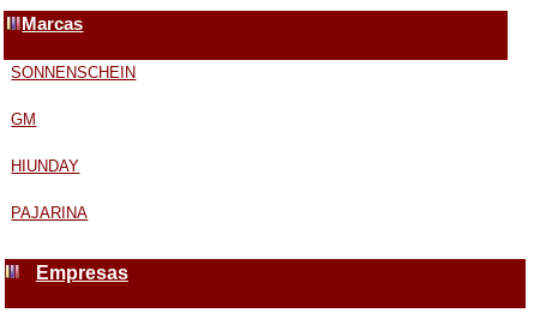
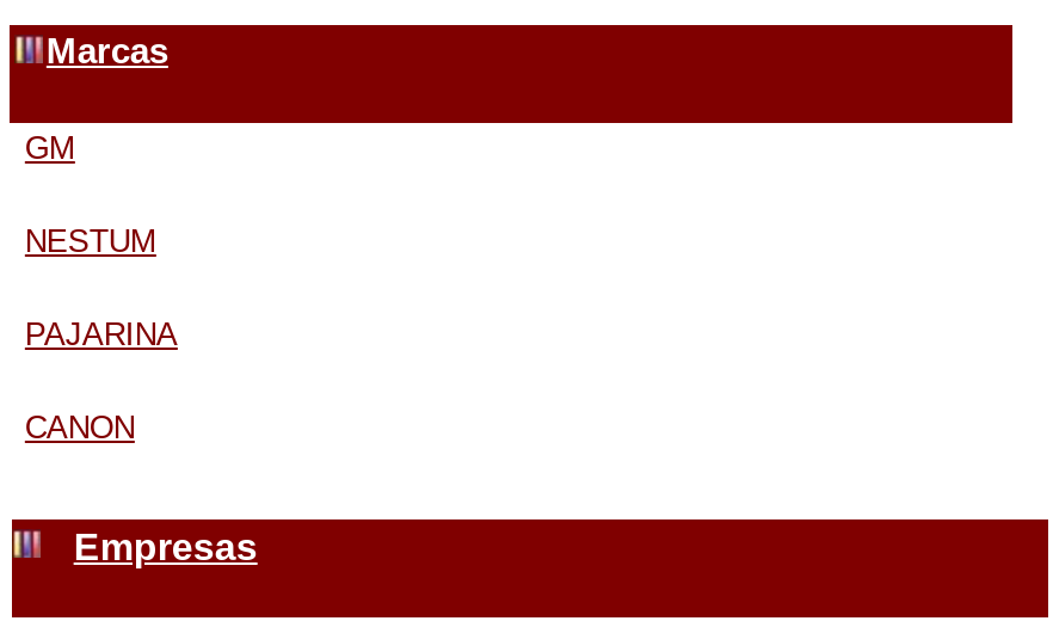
- SONNENSCHEIN

moved up: GM

- HIUNDAY
+ NESTUM

moved up: PAJARINA

+ CANON
